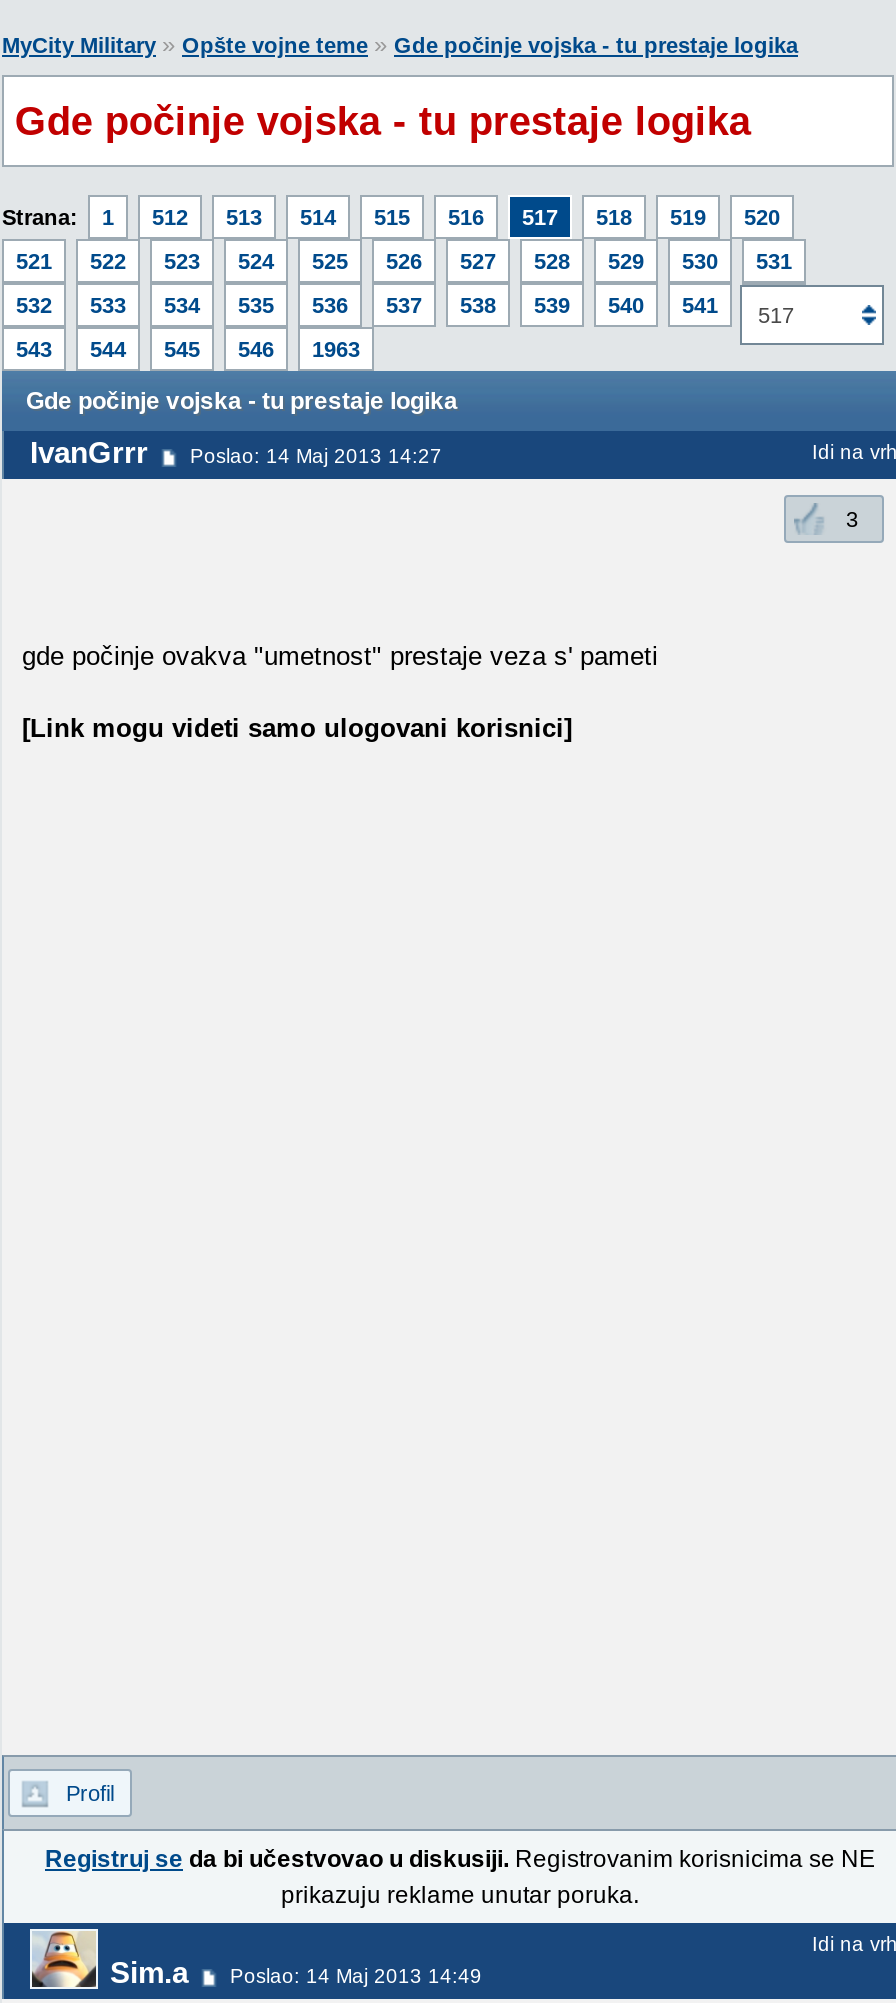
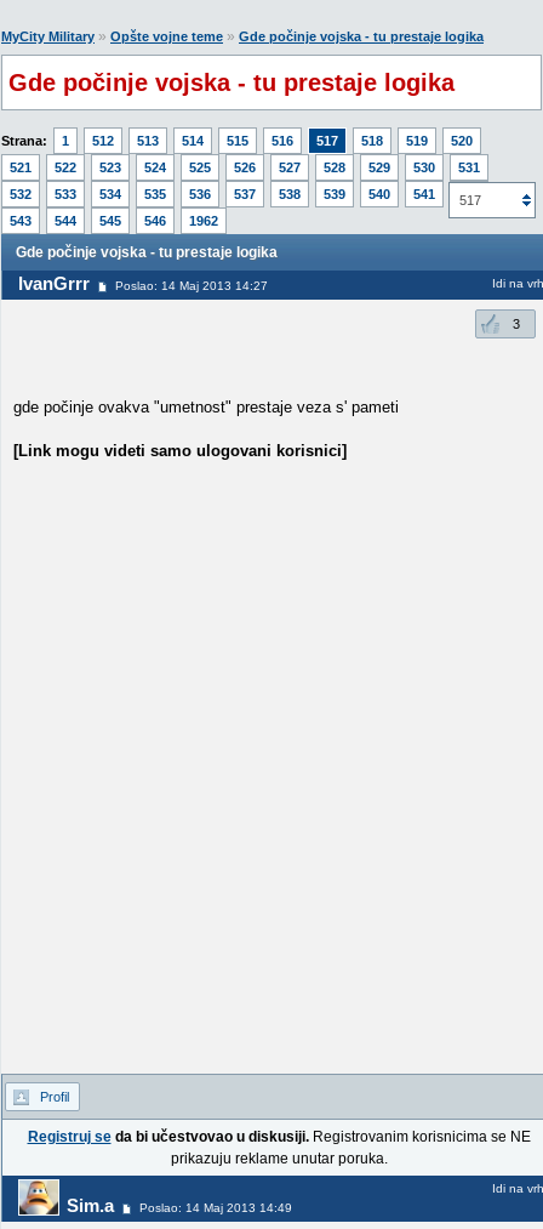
- 543 544 545 546 1963
+ 543 544 545 546 1962
